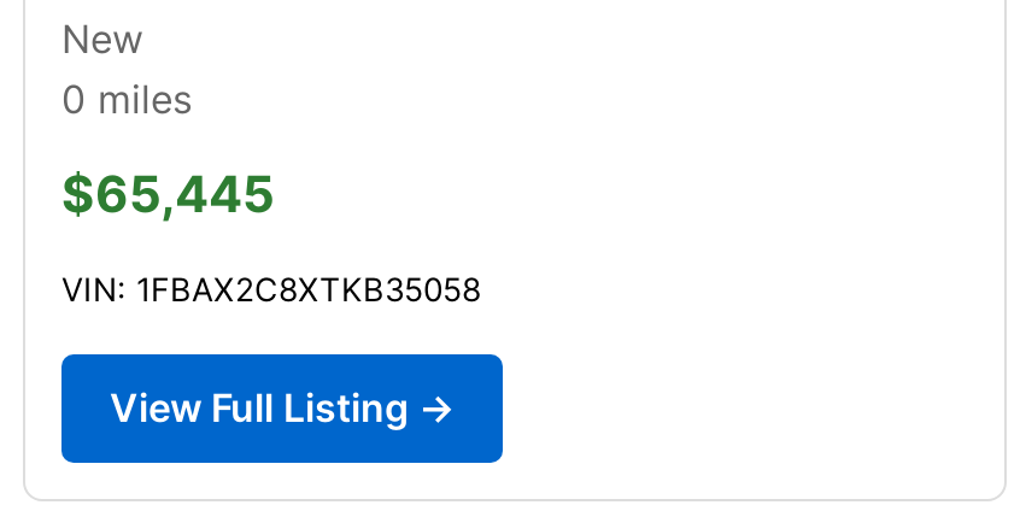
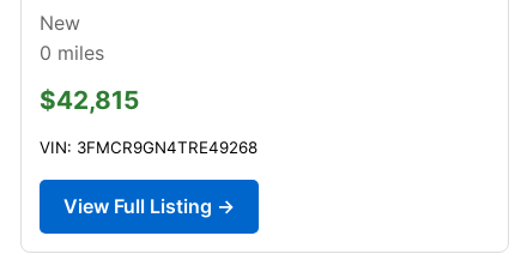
- $65,445
+ $42,815

- VIN: 1FBAX2C8XTKB35058
+ VIN: 3FMCR9GN4TRE49268
